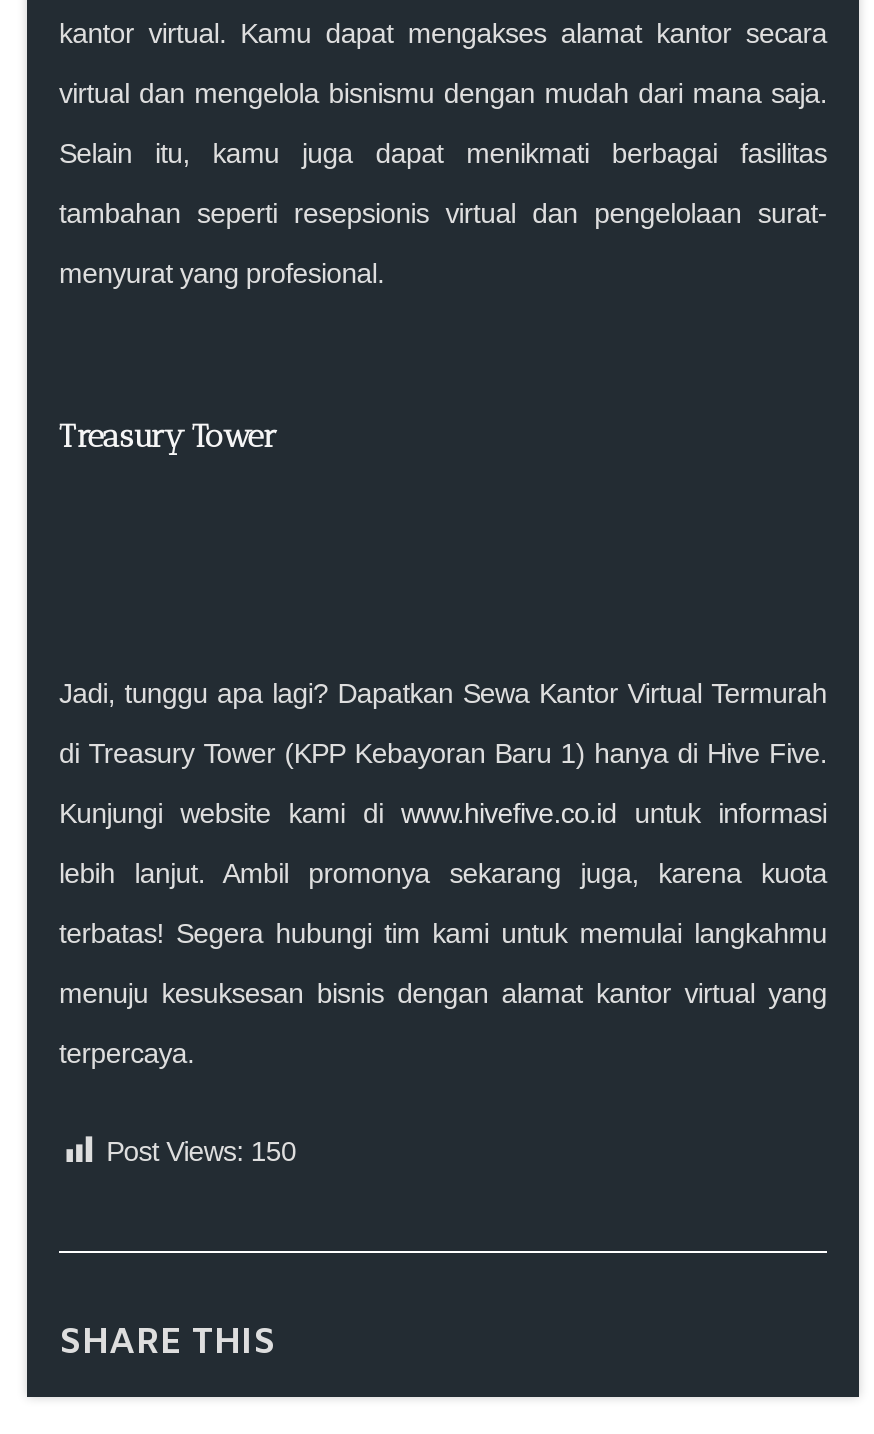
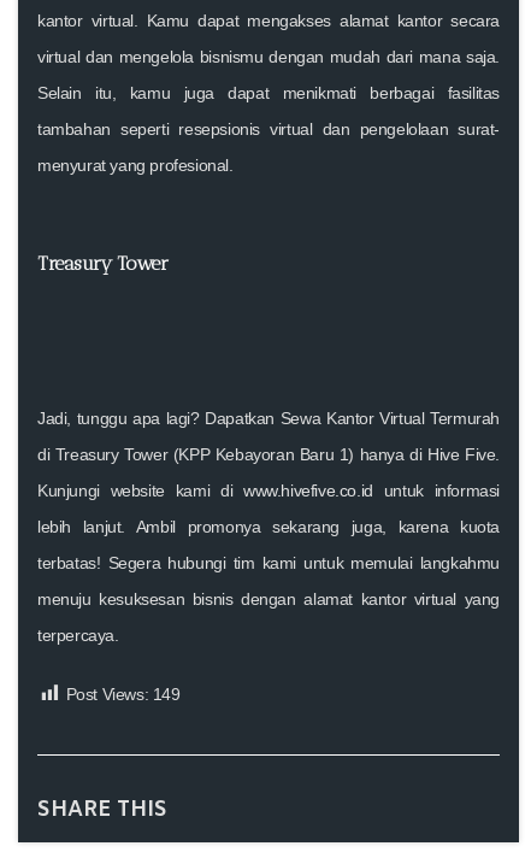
- Post Views: 150
+ Post Views: 149
